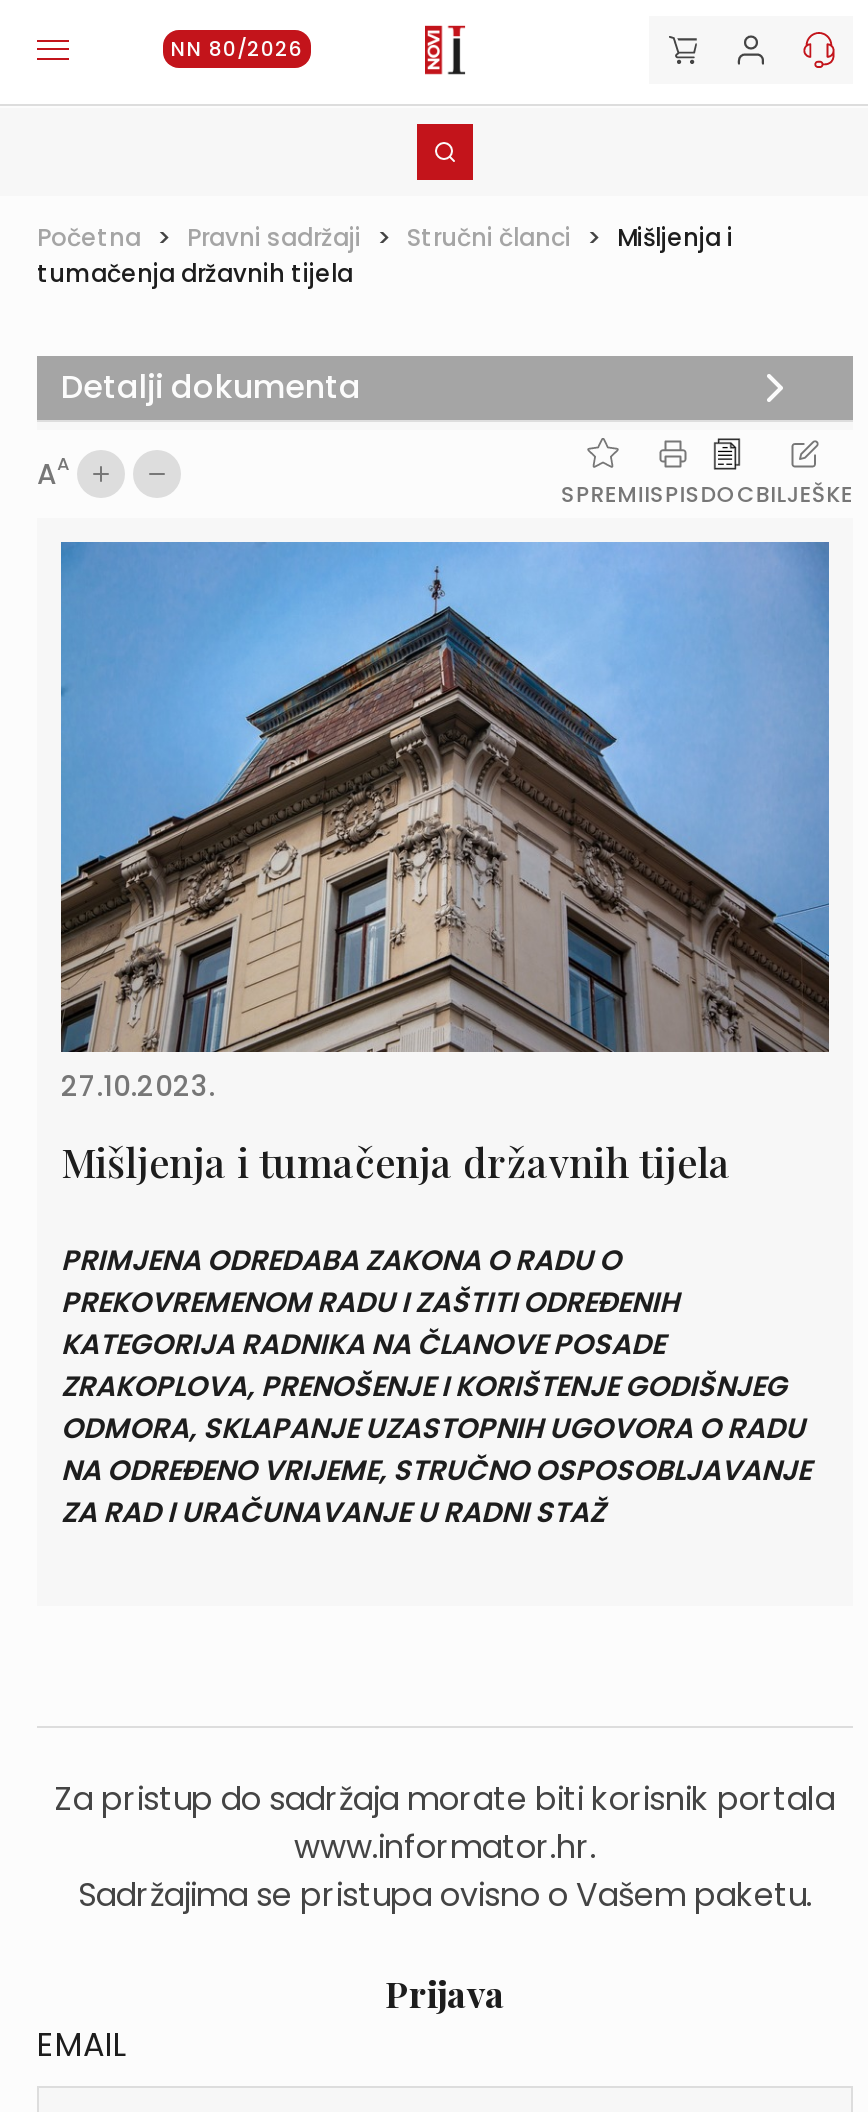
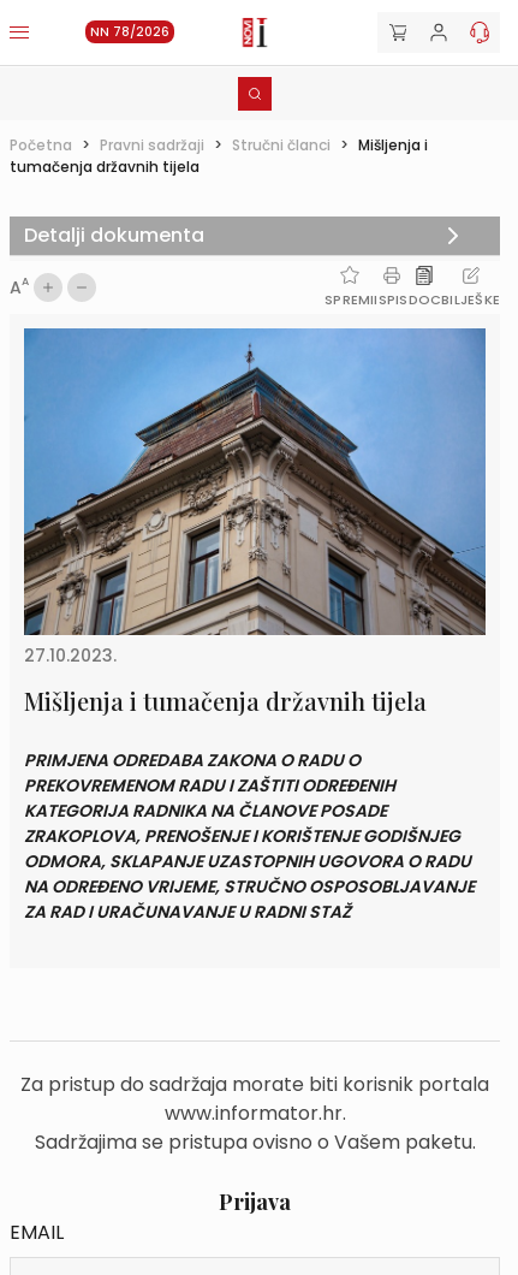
- NN 80/2026
+ NN 78/2026
